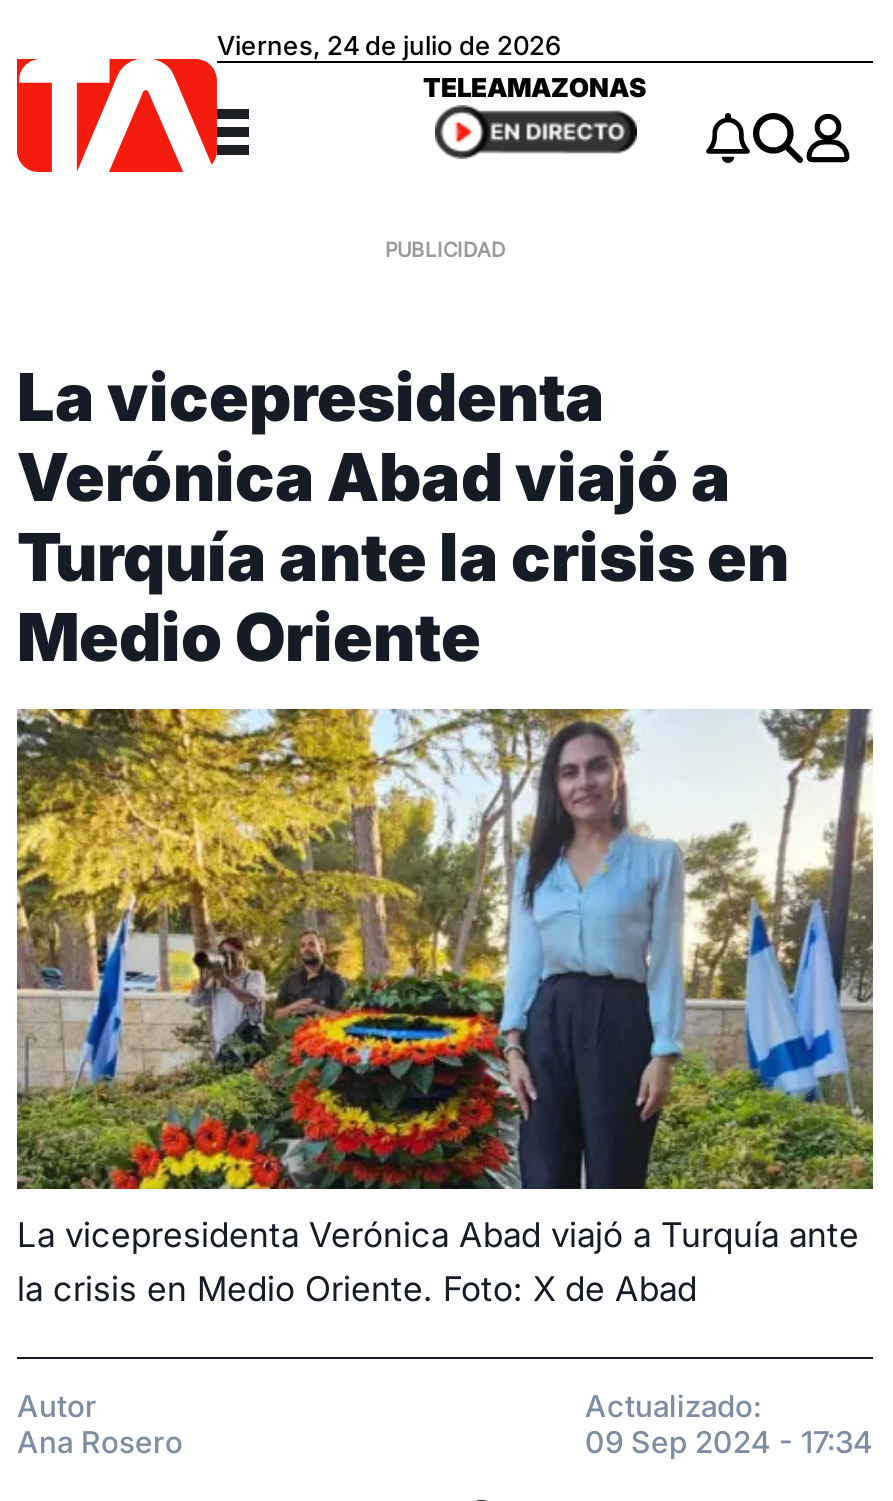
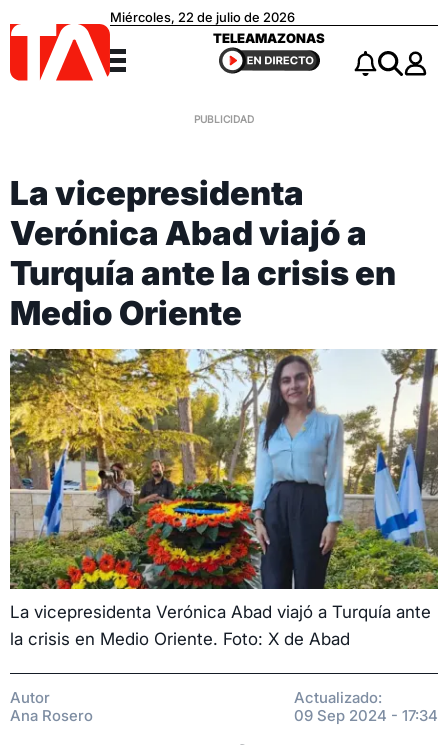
- Viernes, 24 de julio de 2026
+ Miércoles, 22 de julio de 2026
